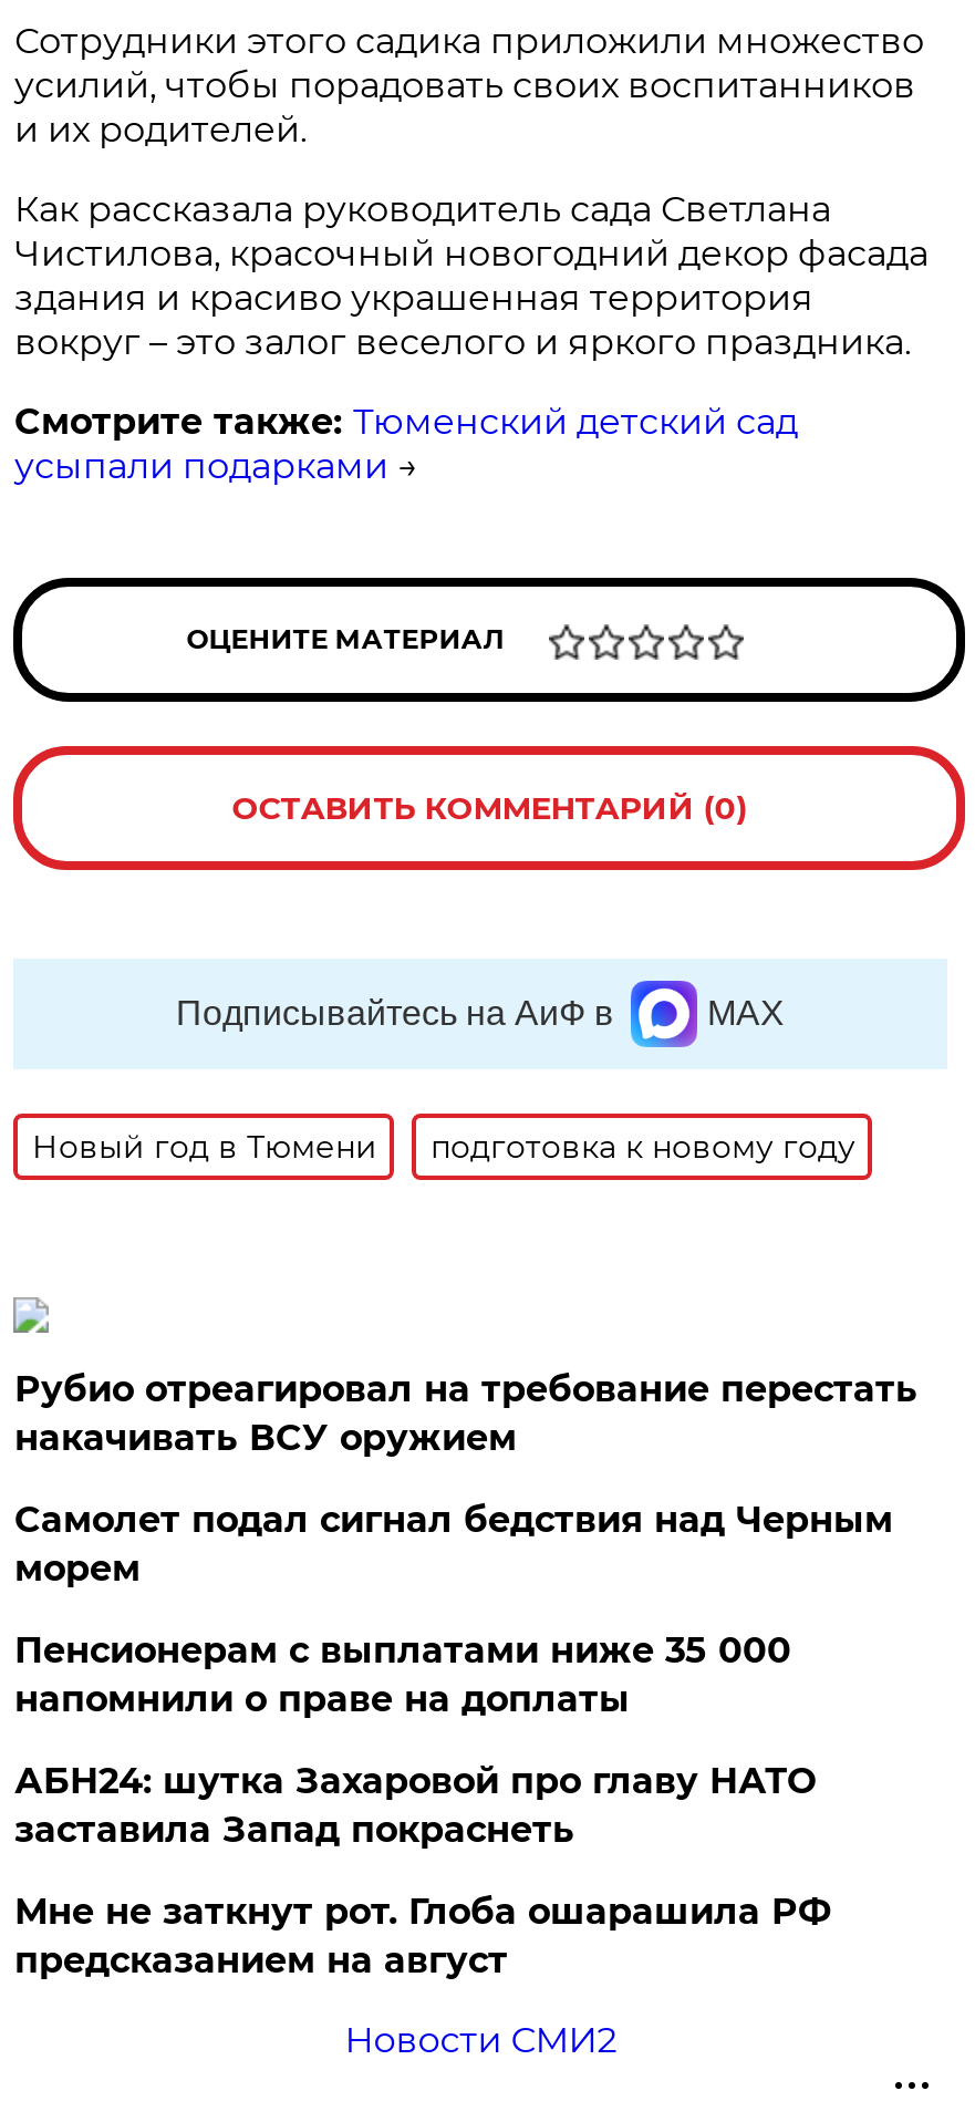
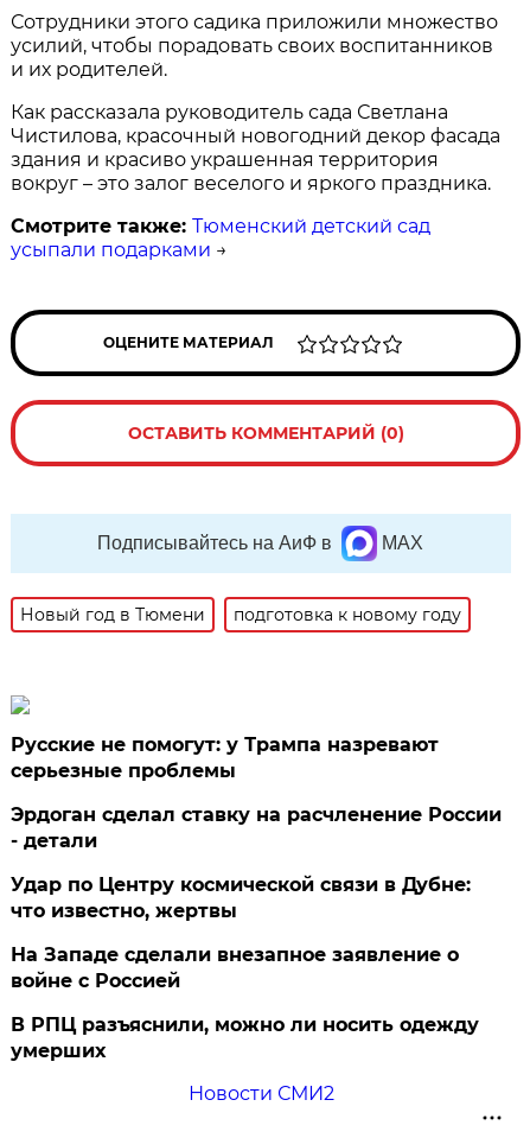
- Рубио отреагировал на требование перестать
- накачивать ВСУ оружием
+ Русские не помогут: у Трампа назревают
+ серьезные проблемы

- Самолет подал сигнал бедствия над Черным
- морем
+ Эрдоган сделал ставку на расчленение России
+ - детали

- Пенсионерам с выплатами ниже 35 000
- напомнили о праве на доплаты
+ Удар по Центру космической связи в Дубне:
+ что известно, жертвы

- АБН24: шутка Захаровой про главу НАТО
- заставила Запад покраснеть
+ На Западе сделали внезапное заявление о
+ войне с Россией

- Мне не заткнут рот. Глоба ошарашила РФ
- предсказанием на август
+ В РПЦ разъяснили, можно ли носить одежду
+ умерших
